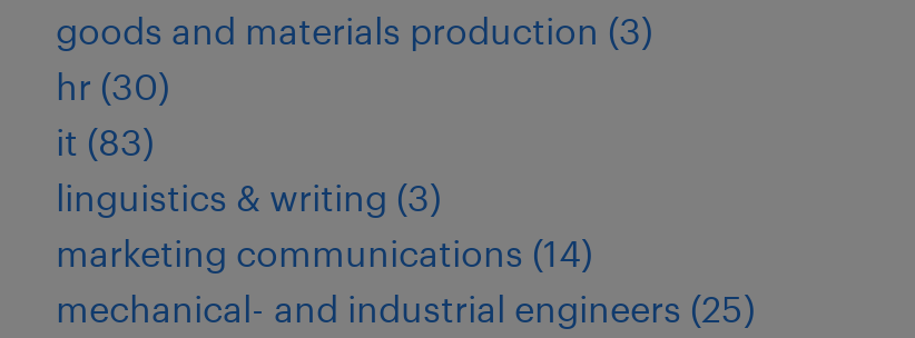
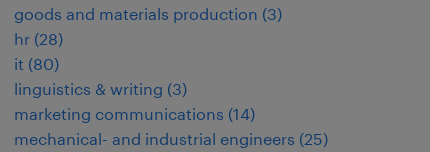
- hr (30)
+ hr (28)

- it (83)
+ it (80)
